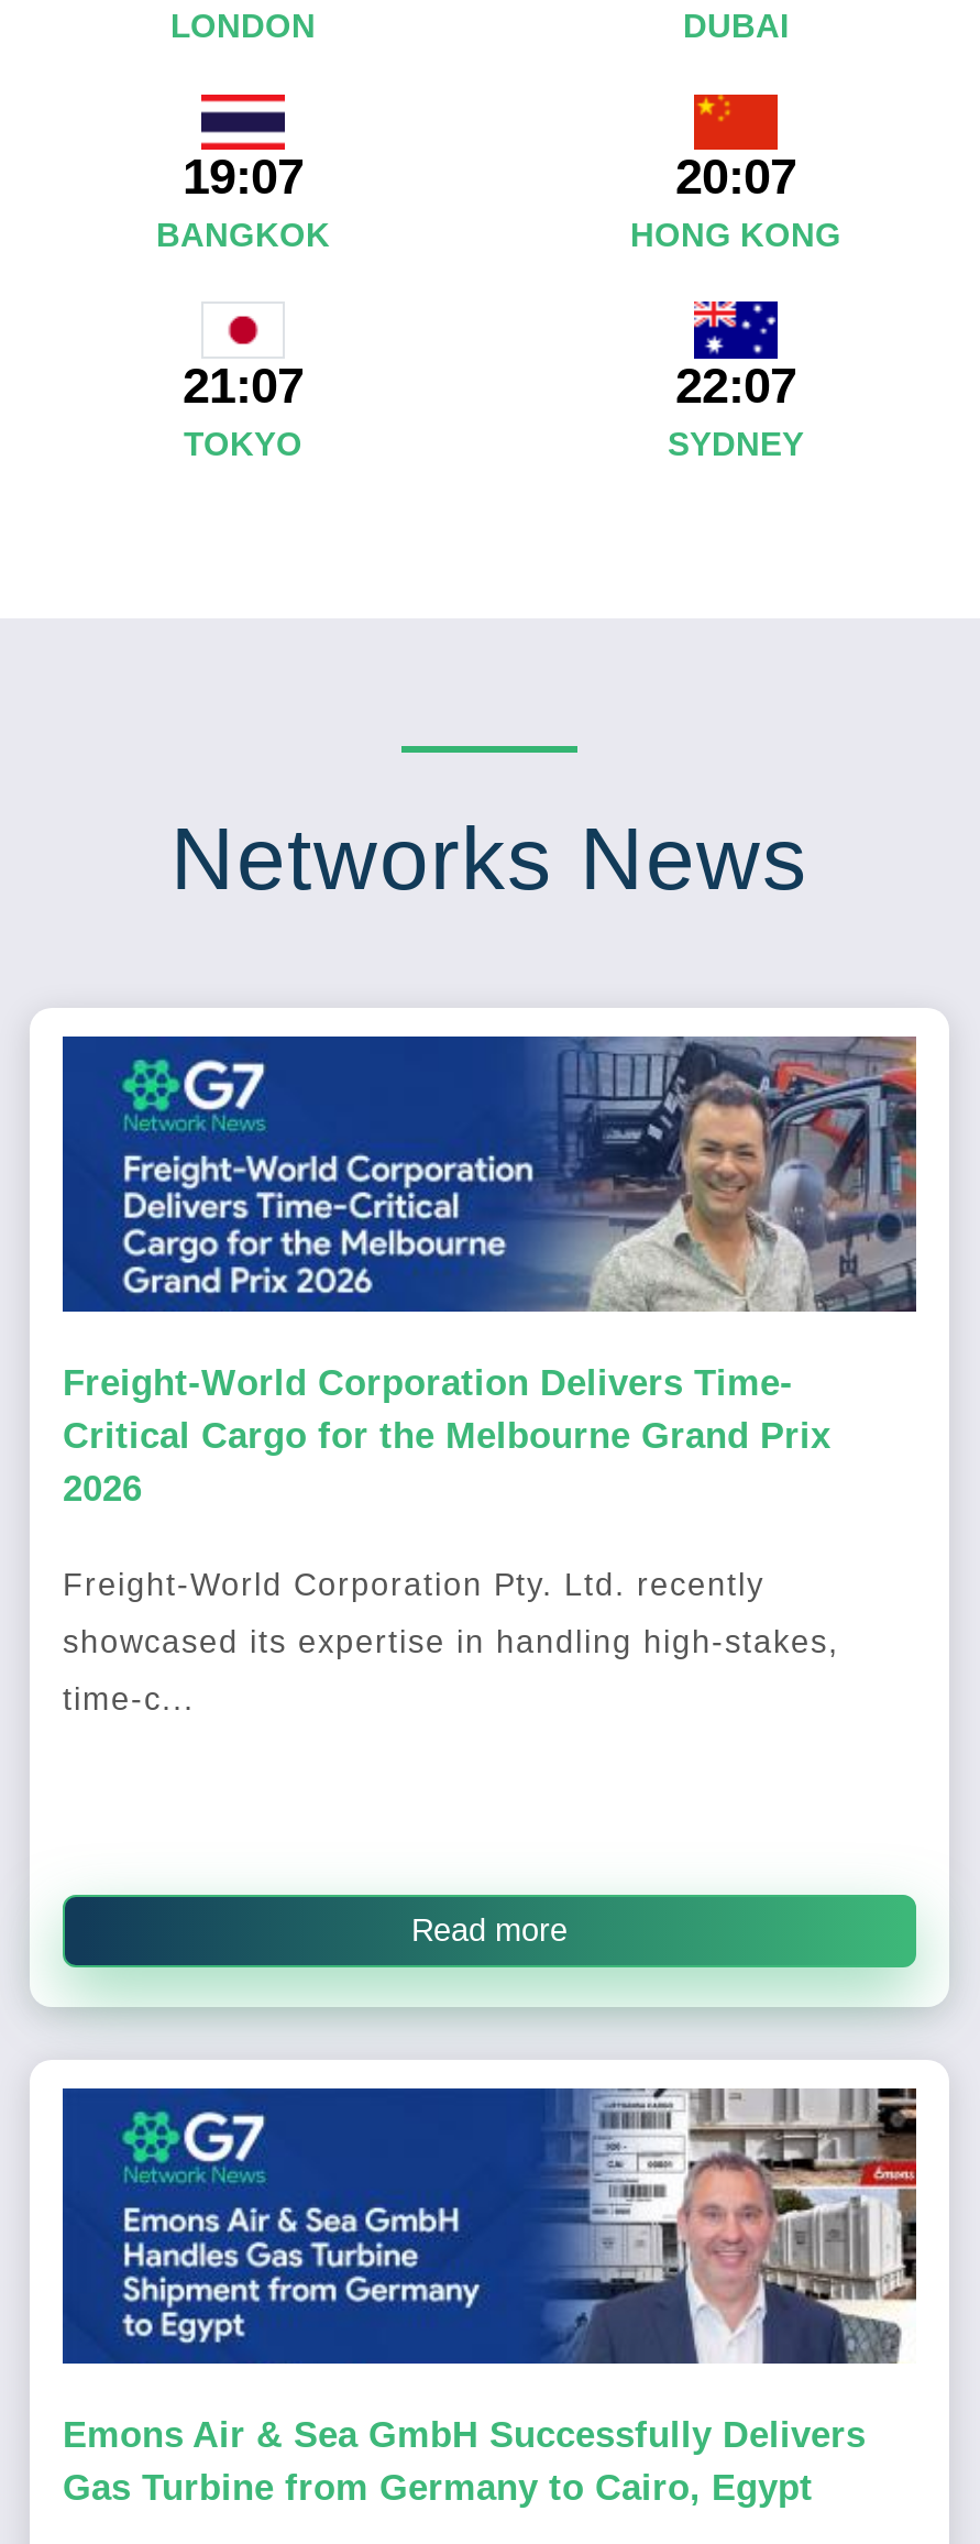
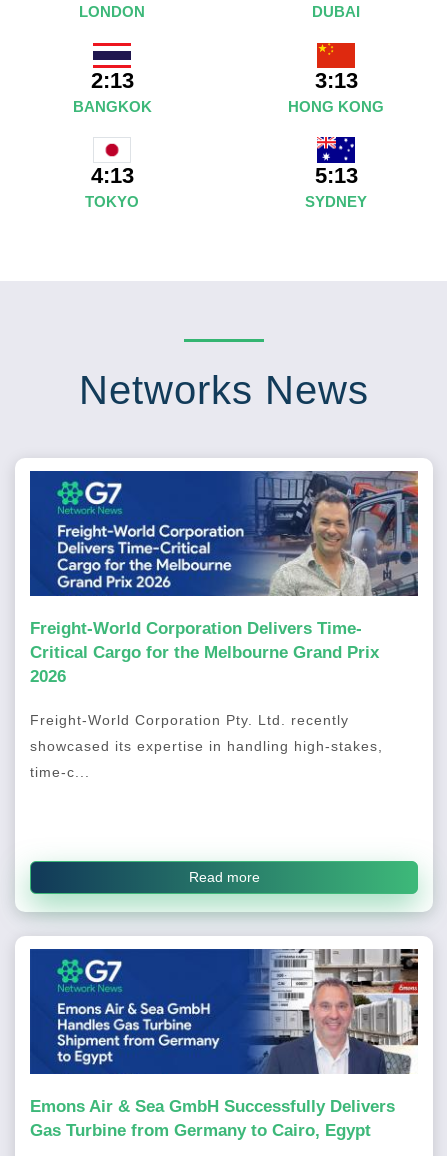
- 19:07
+ 2:13

- 20:07
+ 3:13

- 21:07
+ 4:13

- 22:07
+ 5:13
